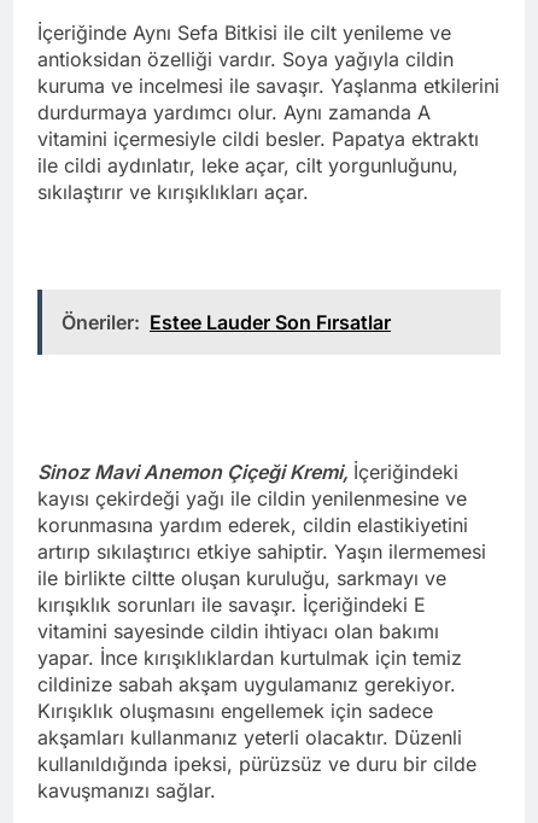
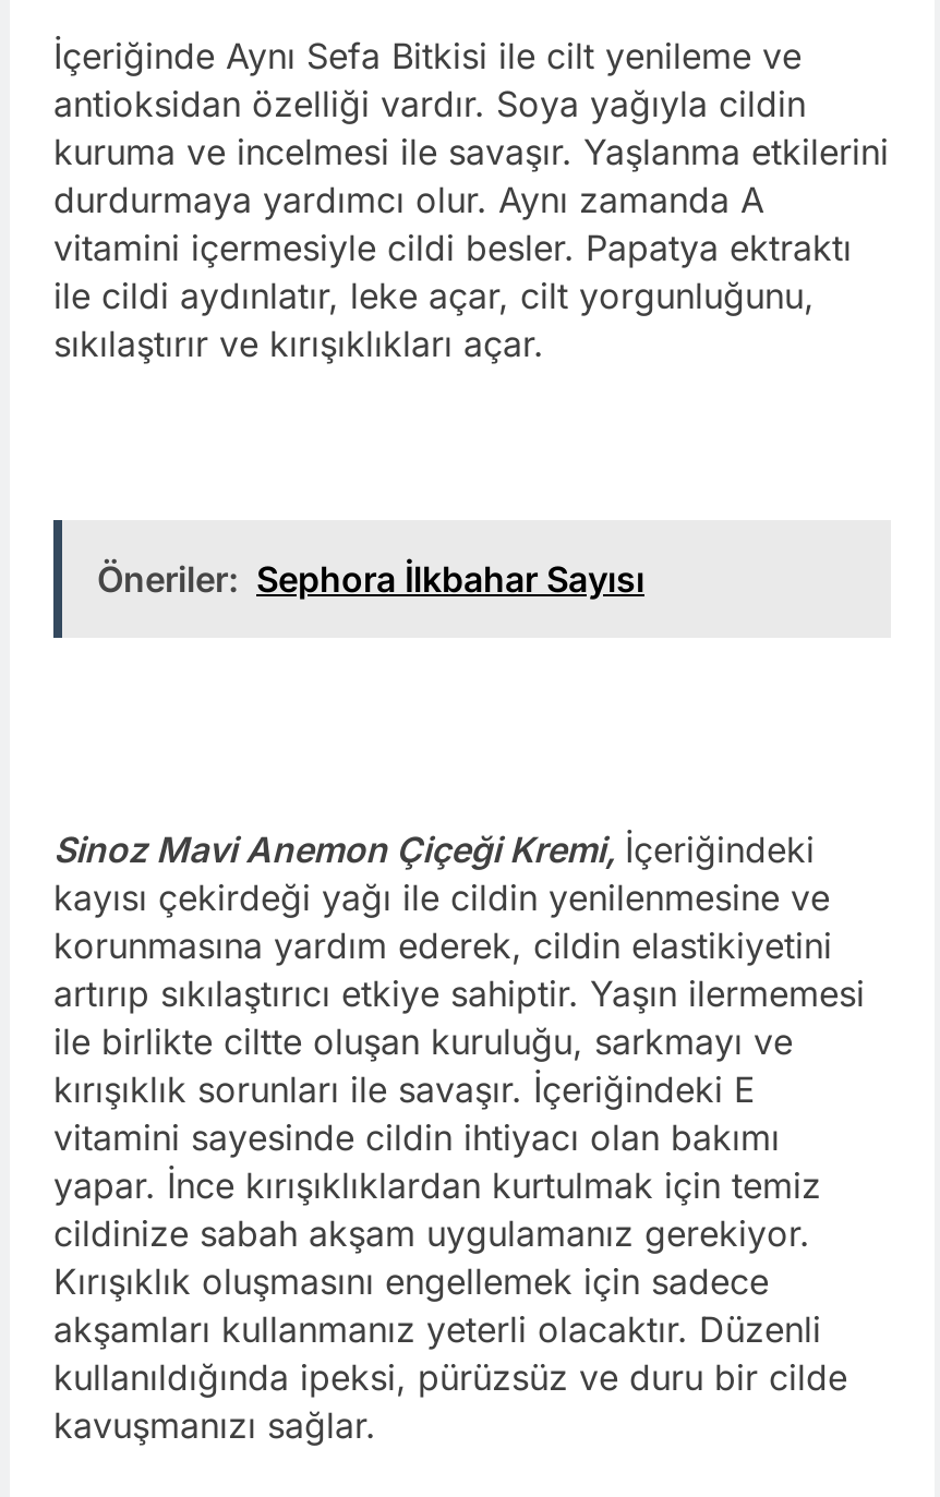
- Öneriler: Estee Lauder Son Fırsatlar
+ Öneriler: Sephora İlkbahar Sayısı
